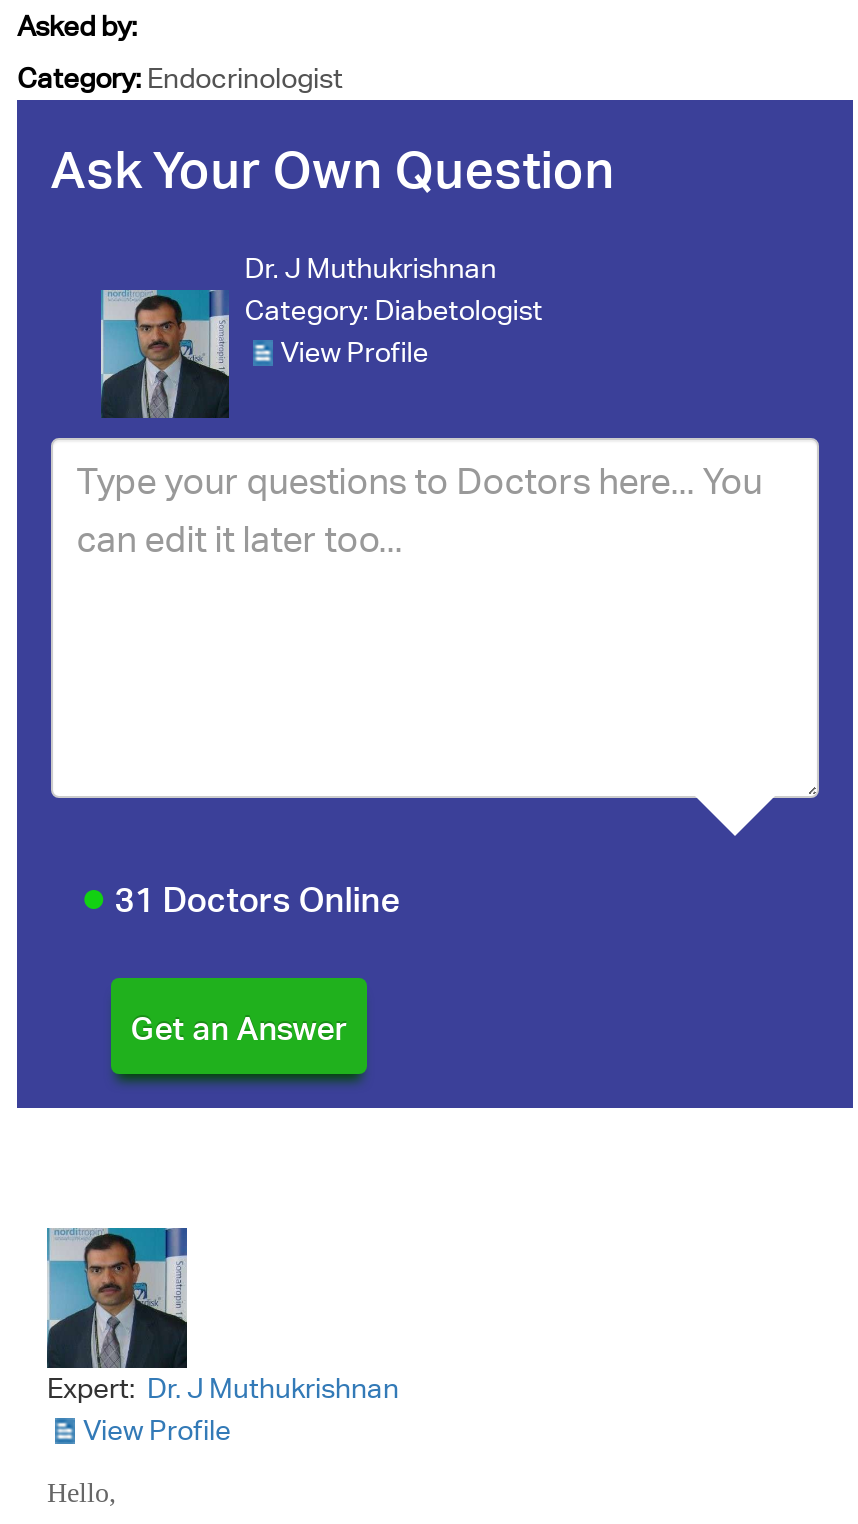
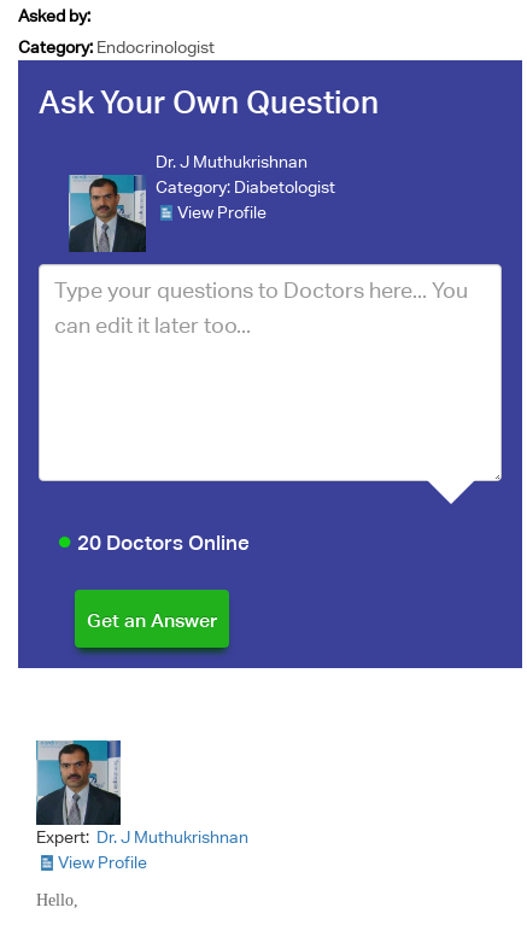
- 31 Doctors Online
+ 20 Doctors Online
